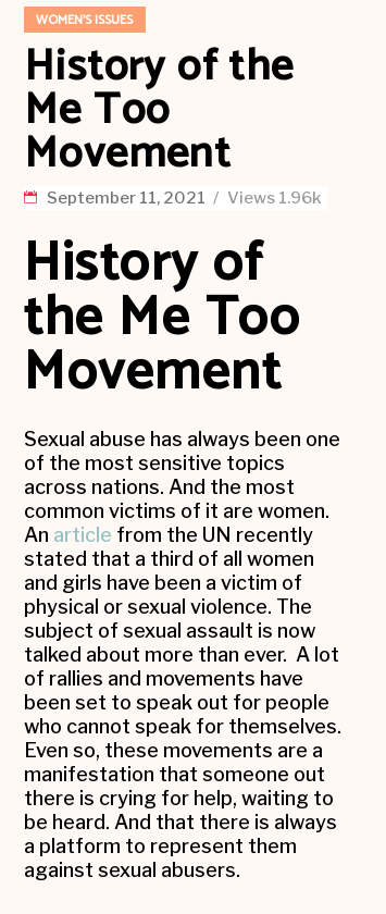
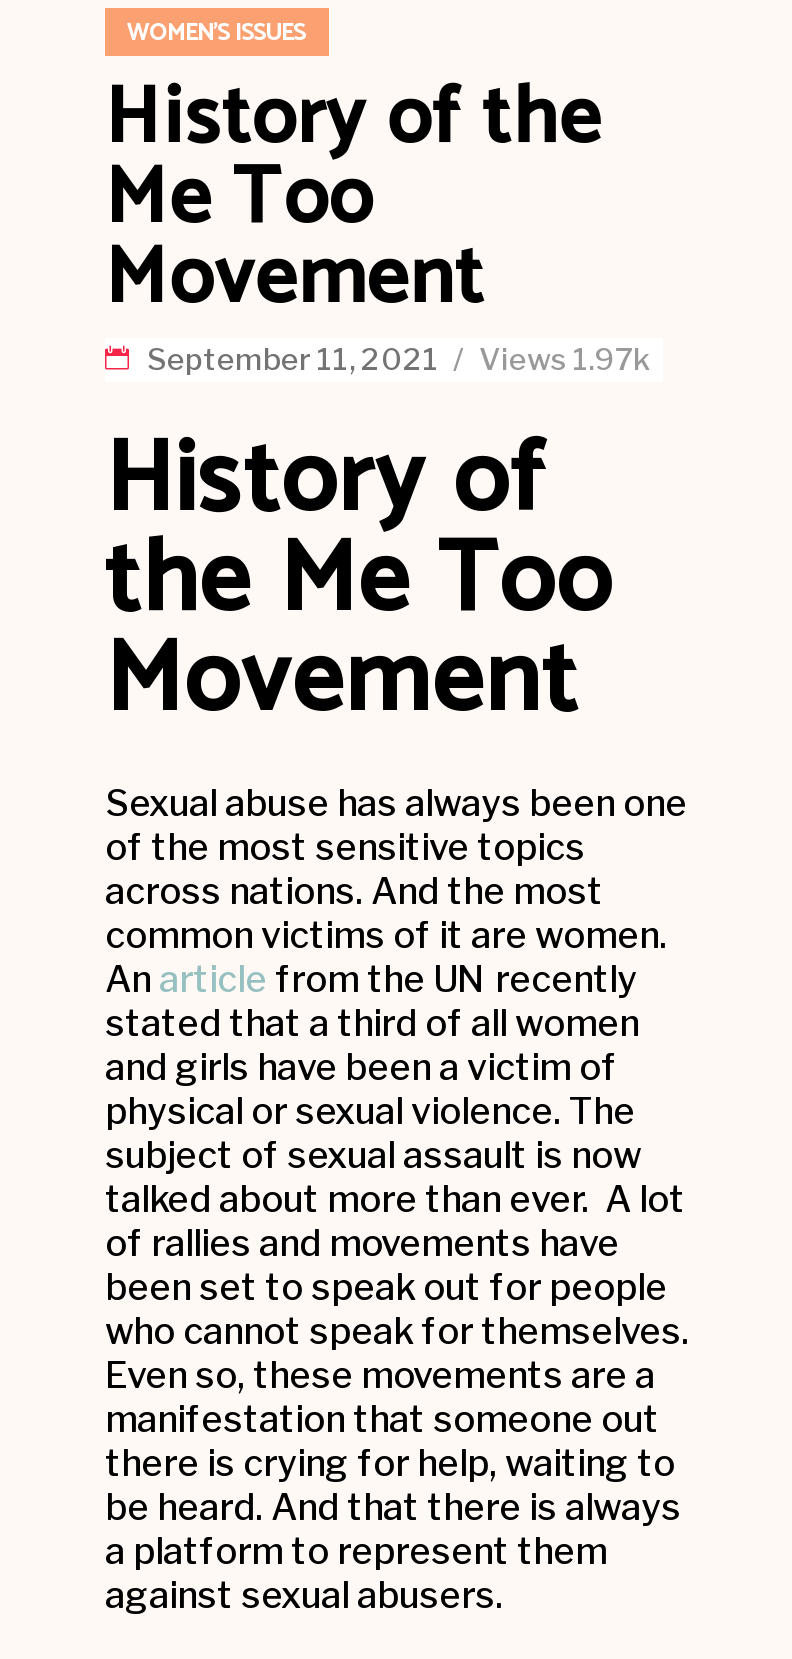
- September 11, 2021 Views 1.96k
+ September 11, 2021 Views 1.97k
